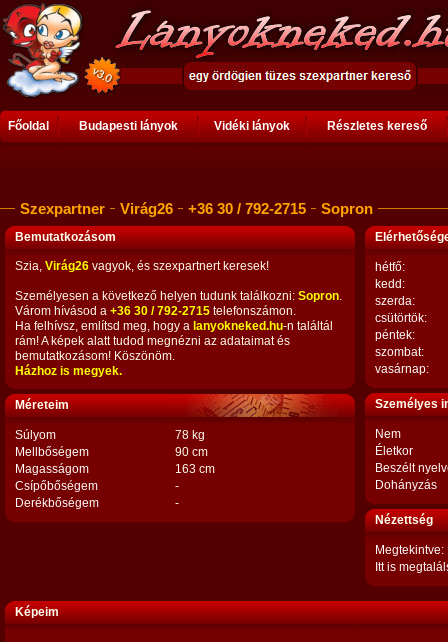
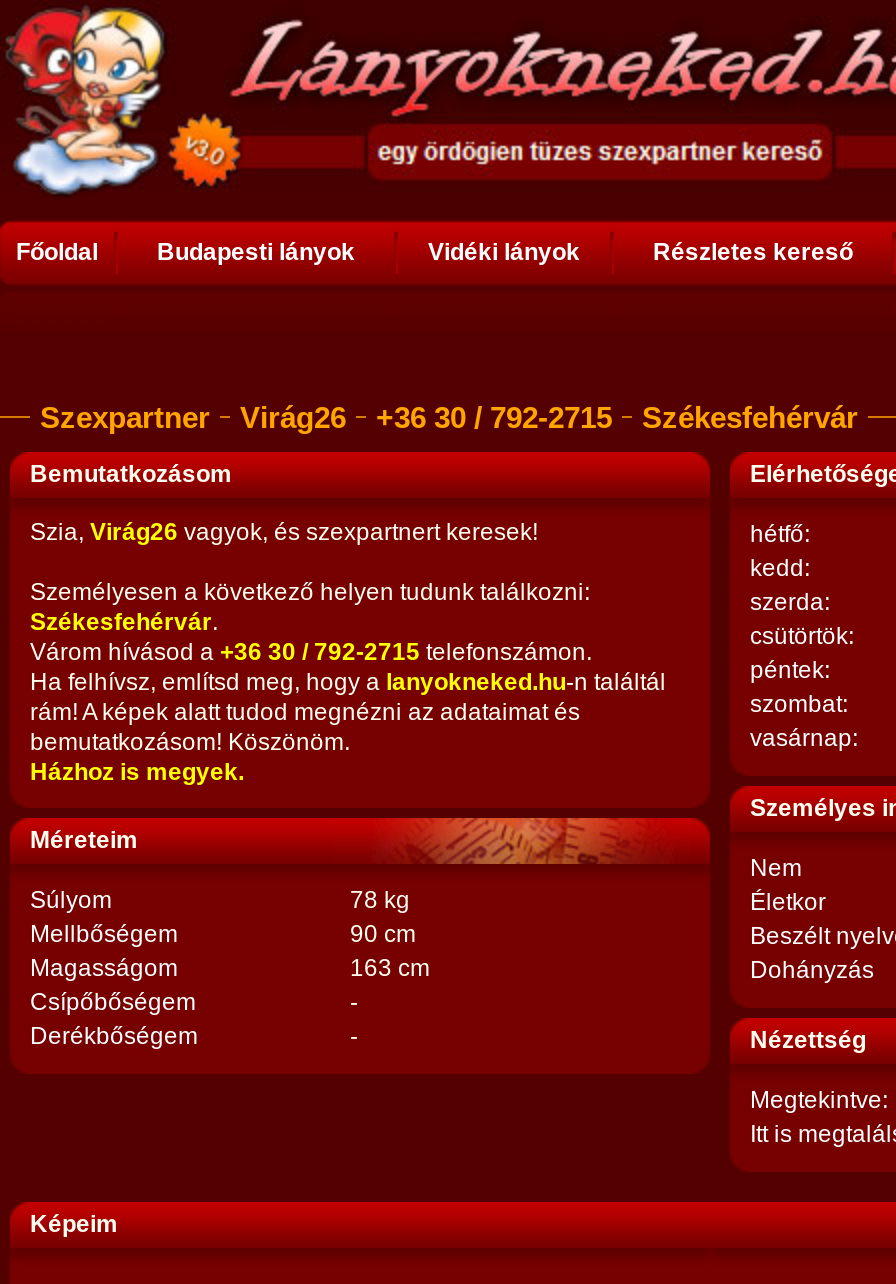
- Sopron
+ Székesfehérvár

- Személyesen a következő helyen tudunk találkozni: Sopron.
+ Személyesen a következő helyen tudunk találkozni:
+ Székesfehérvár.
